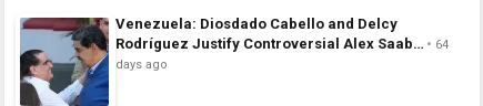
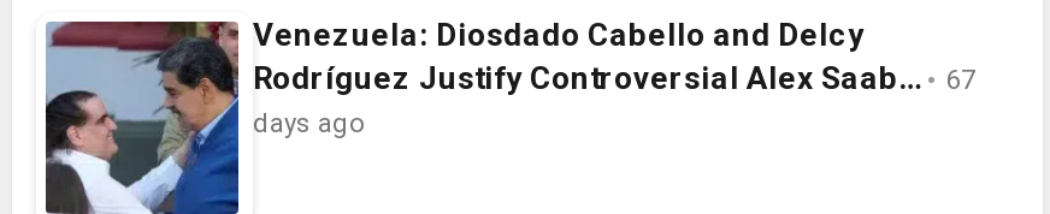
- Rodríguez Justify Controversial Alex Saab… 64
+ Rodríguez Justify Controversial Alex Saab… 67
